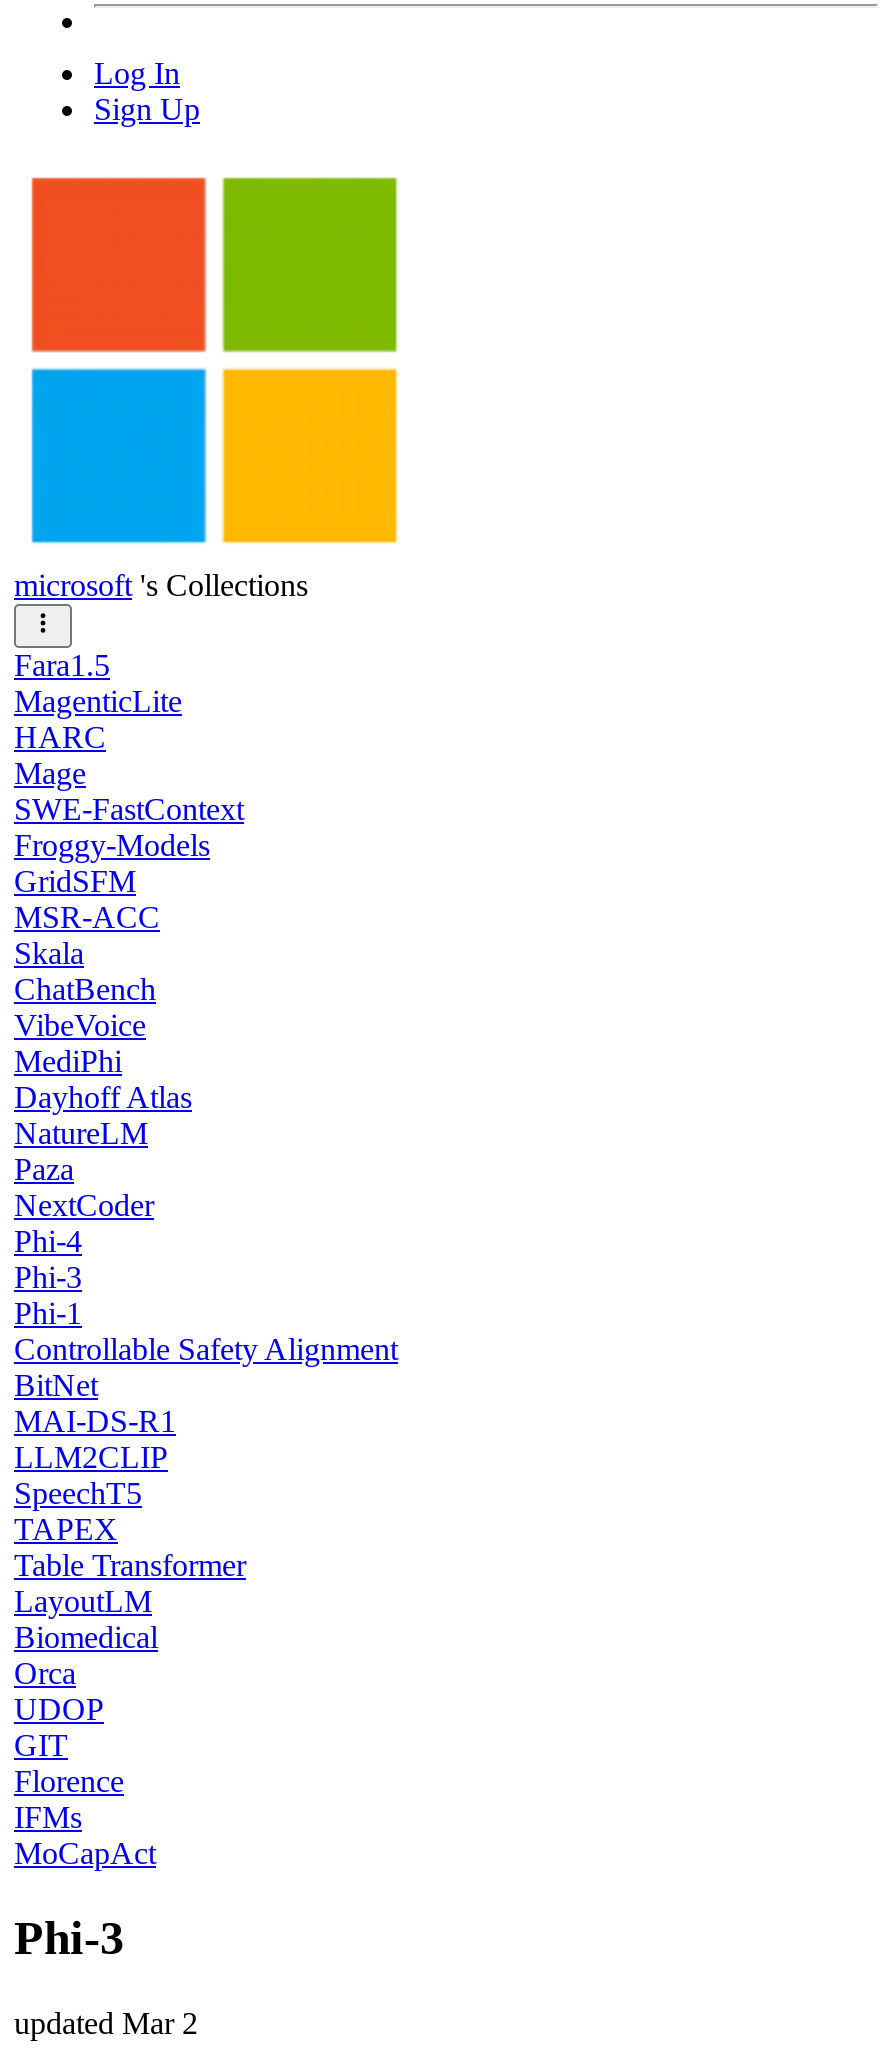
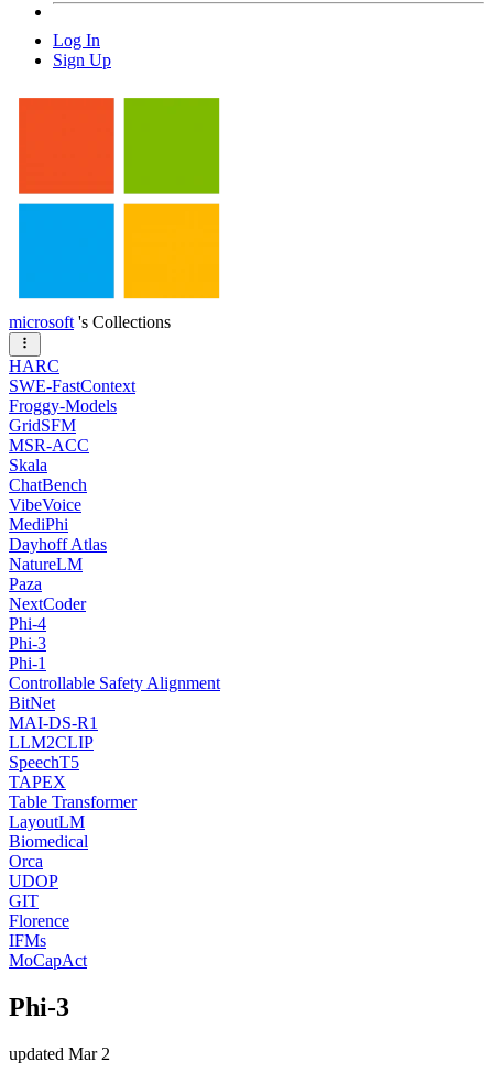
- Fara1.5
- MagenticLite

- Mage
